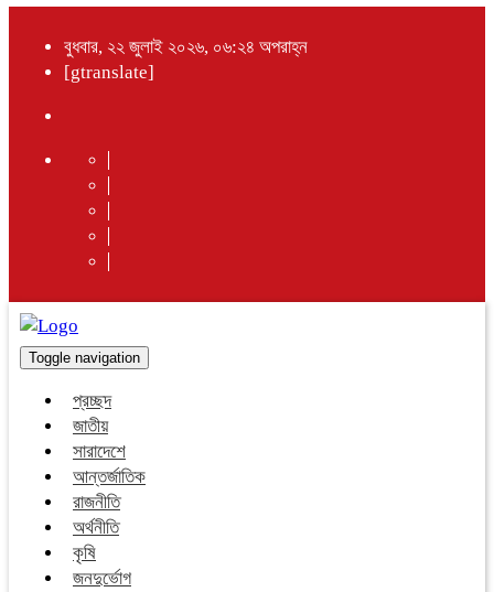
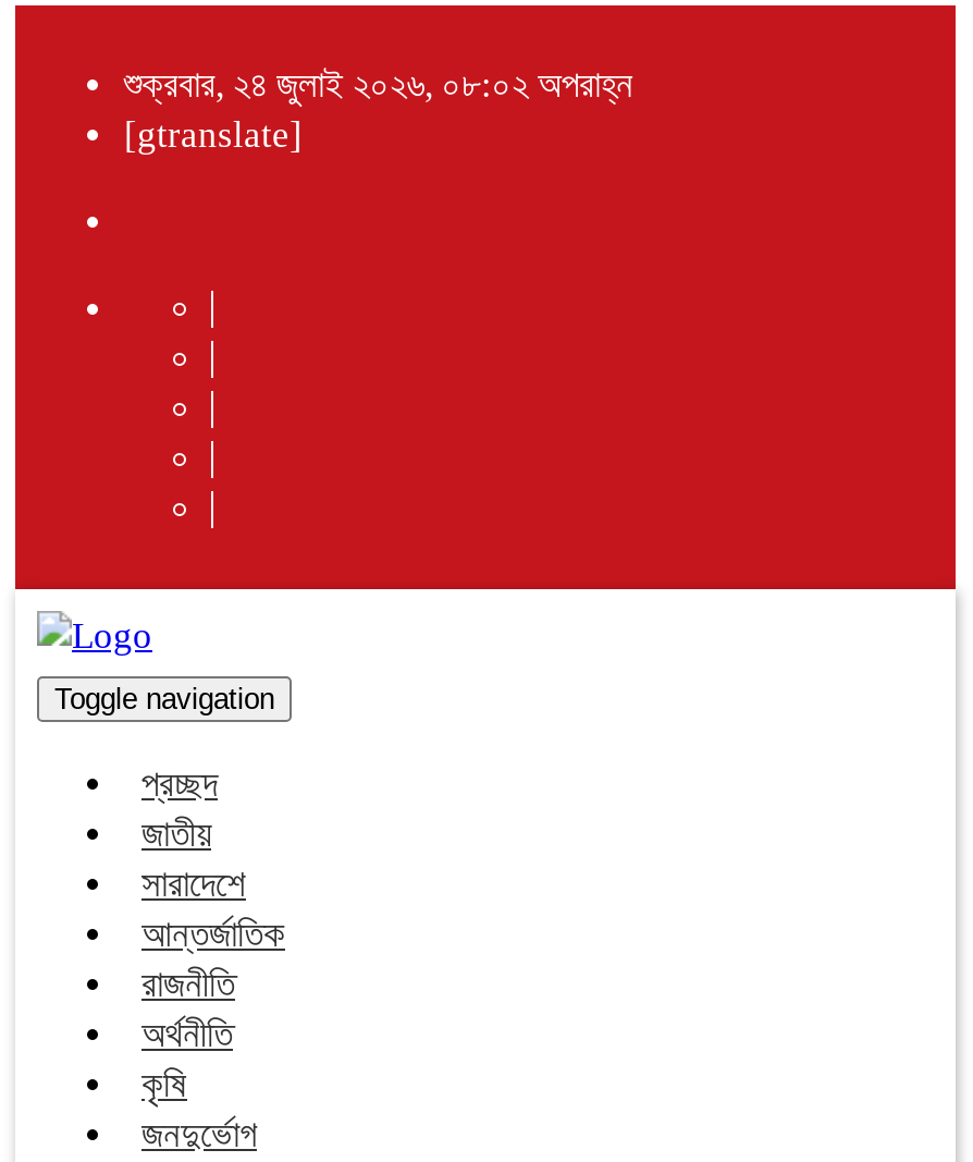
- বুধবার, ২২ জুলাই ২০২৬, ০৬:২৪ অপরাহ্ন
+ শুক্রবার, ২৪ জুলাই ২০২৬, ০৮:০২ অপরাহ্ন
